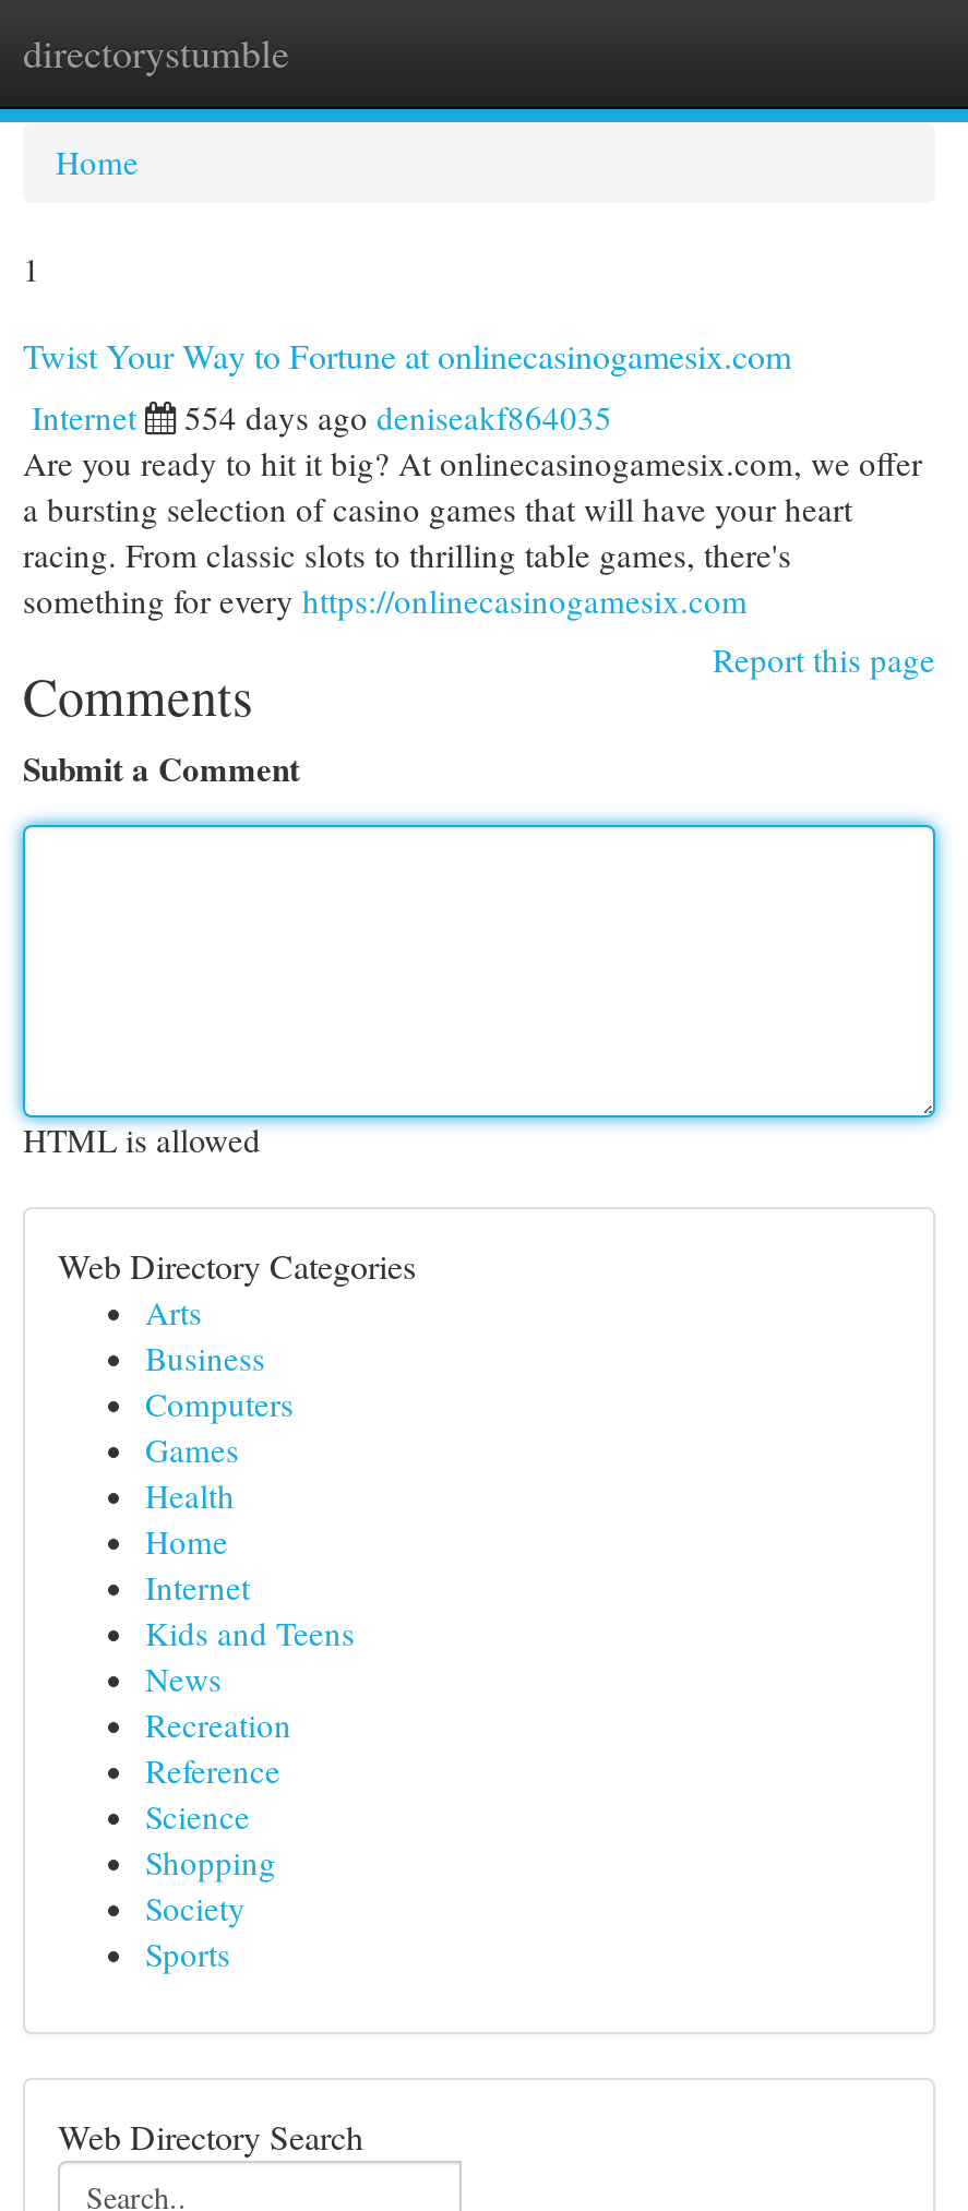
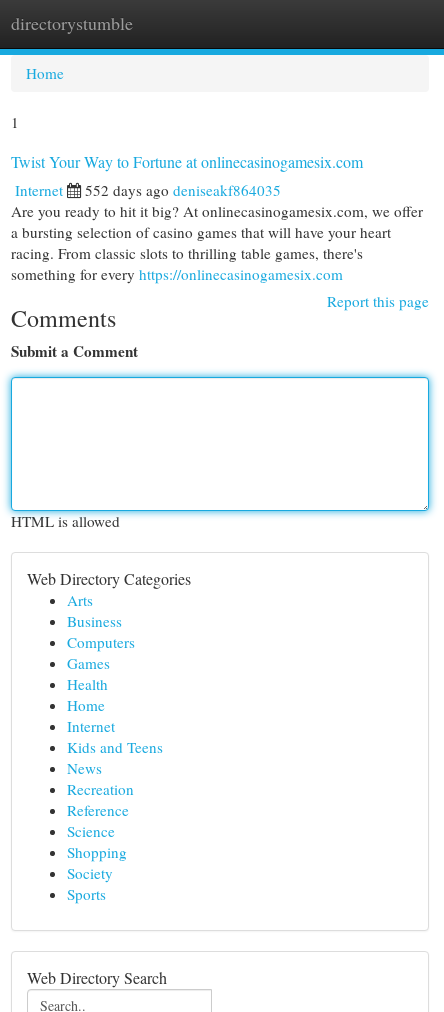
- 554 days ago deniseakf864035
+ 552 days ago deniseakf864035
